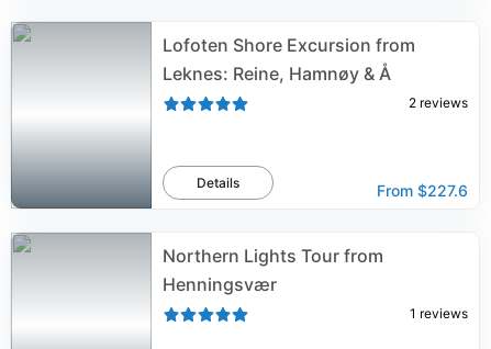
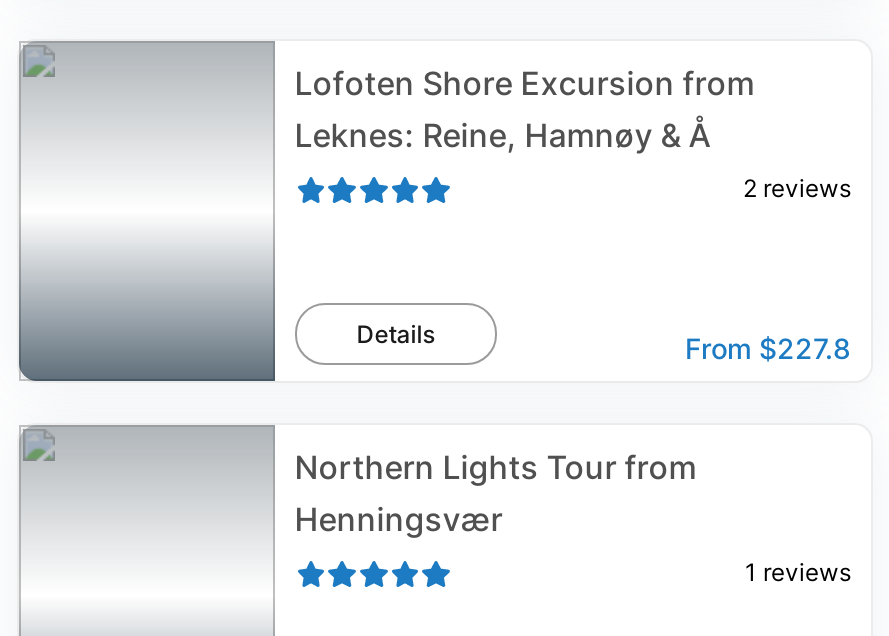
- From $227.6
+ From $227.8
